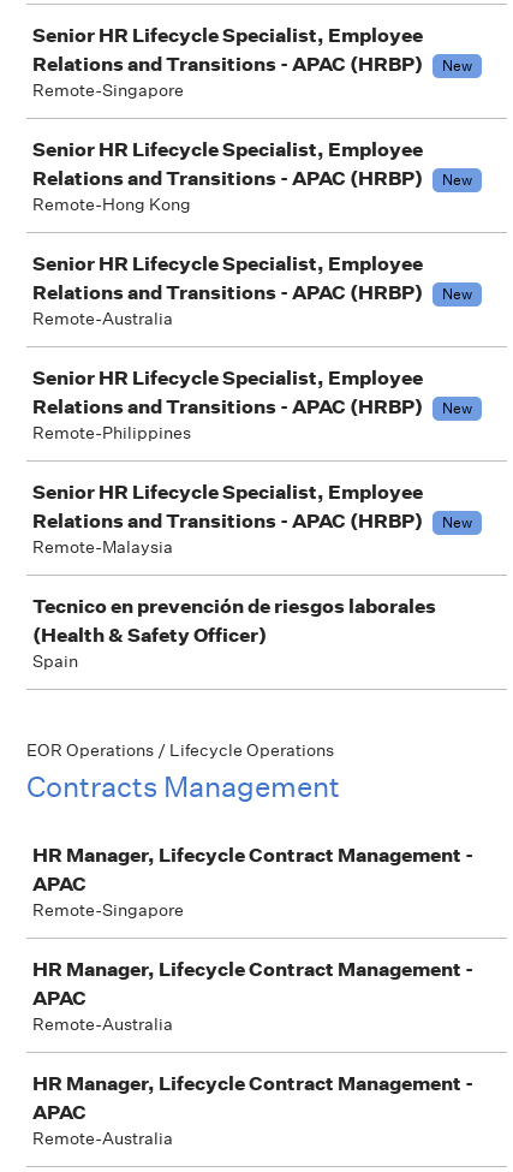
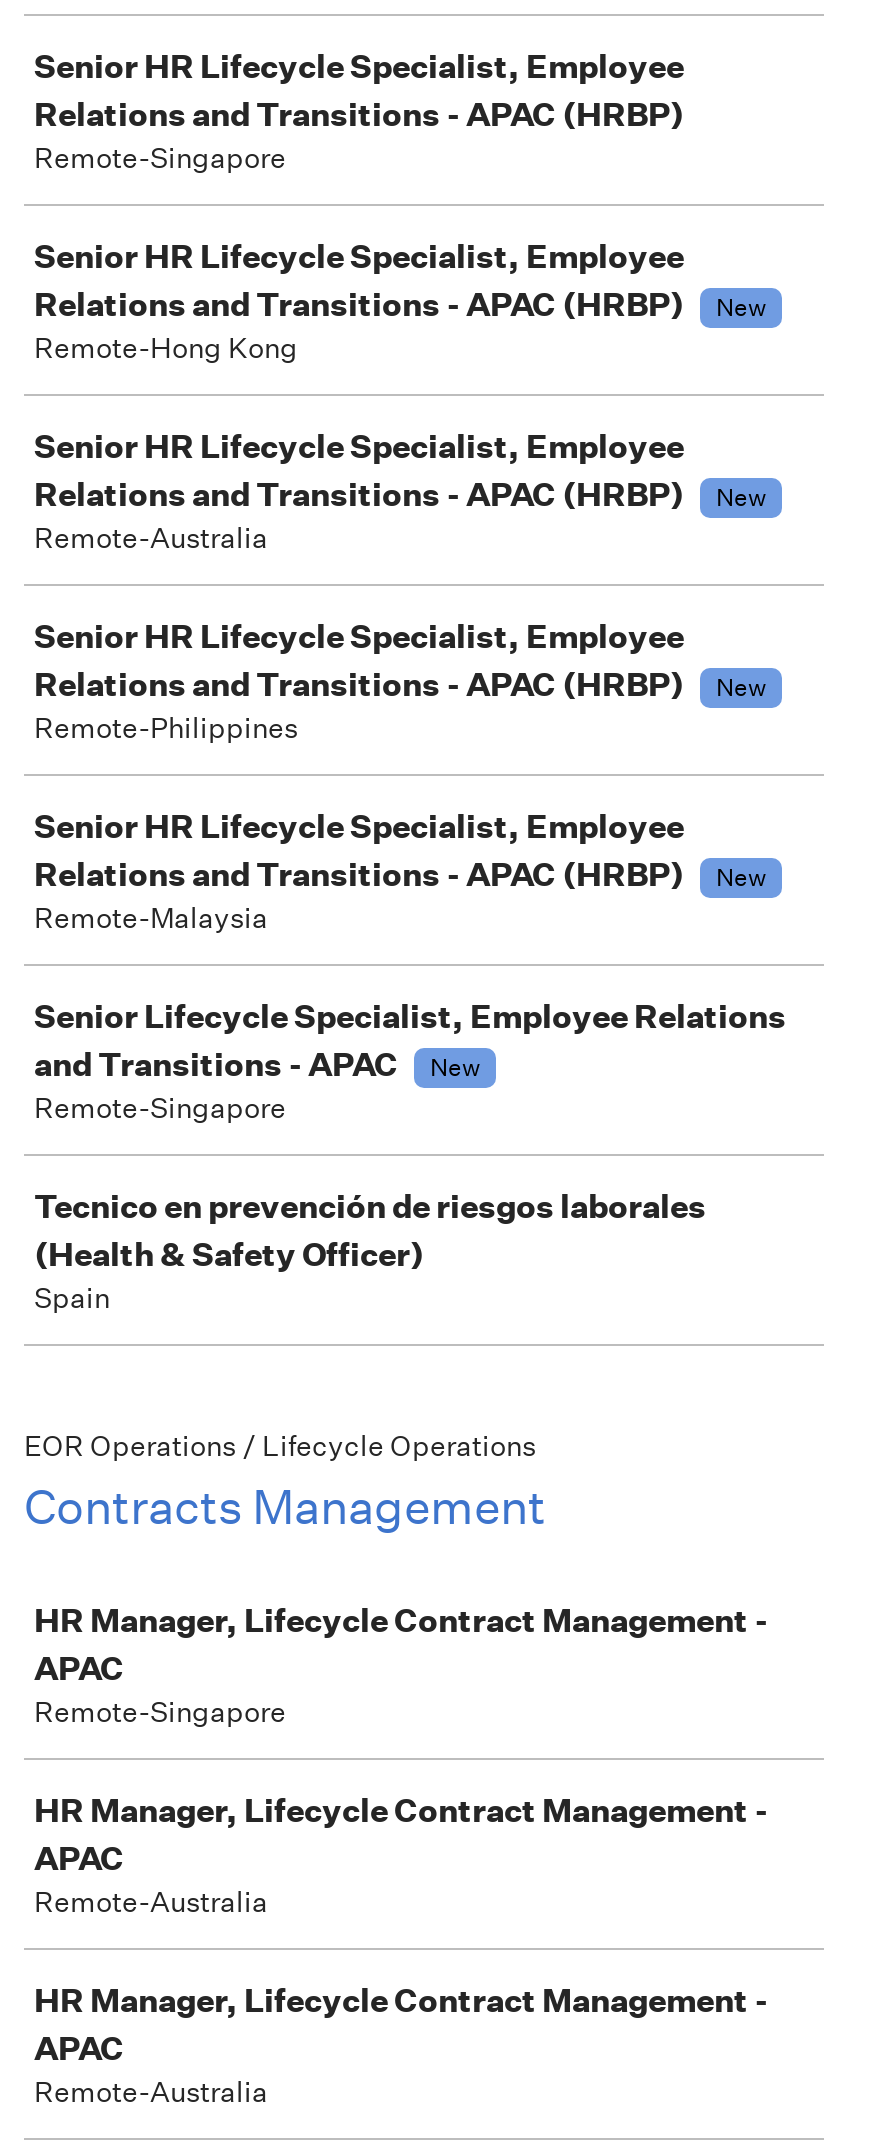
- New

+ Senior Lifecycle Specialist, Employee Relations
+ and Transitions - APAC
+ New
+ Remote-Singapore
